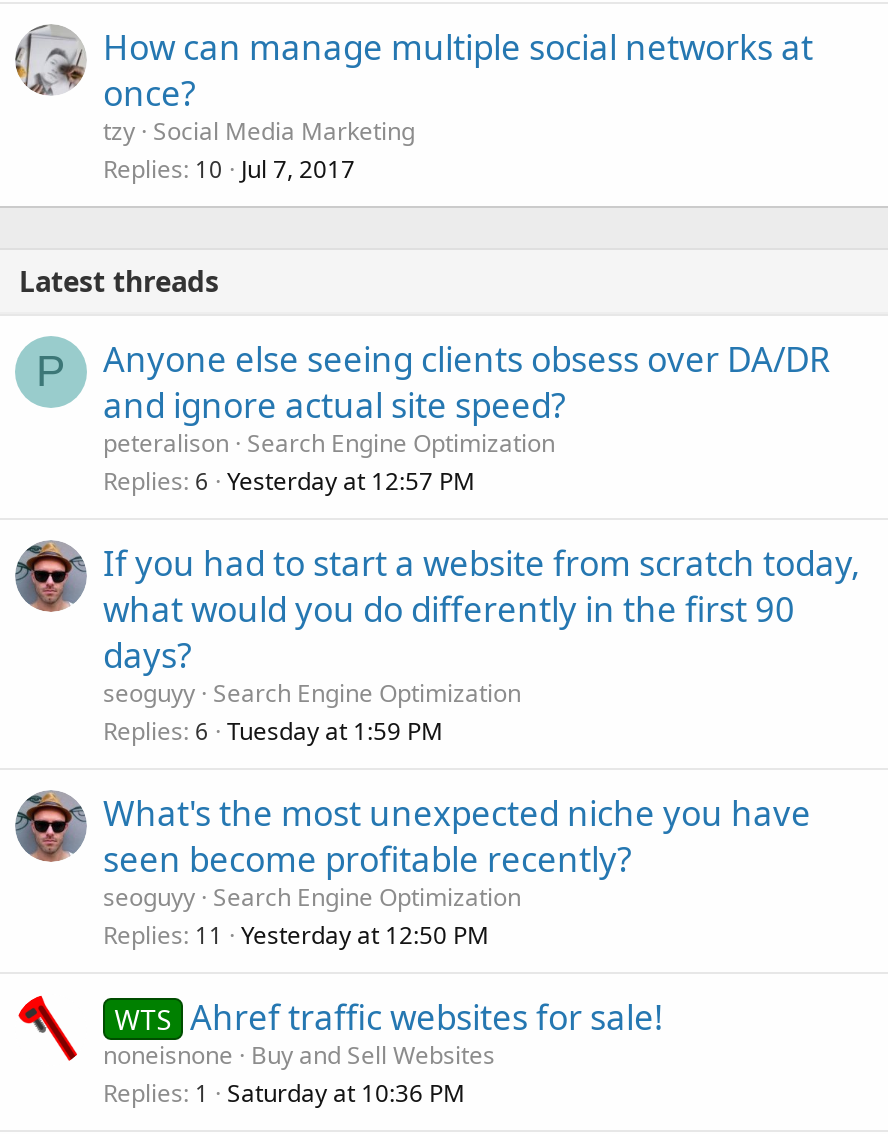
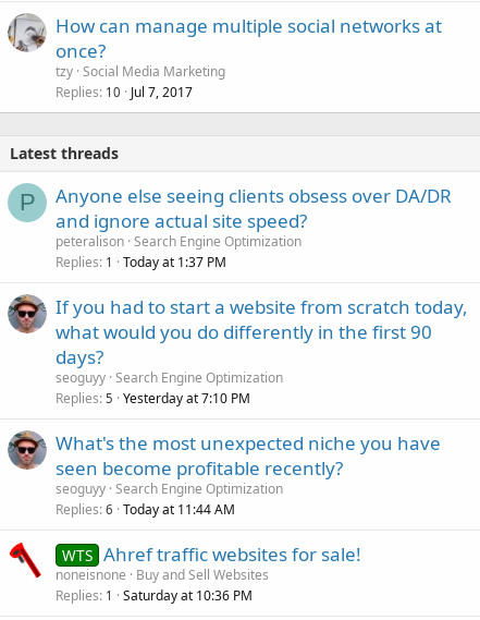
- Replies 6 Yesterday at 12:57 PM
+ Replies 1 Today at 1:37 PM

- Replies 6 Tuesday at 1:59 PM
+ Replies 5 Yesterday at 7:10 PM

- Replies 11 Yesterday at 12:50 PM
+ Replies 6 Today at 11:44 AM
